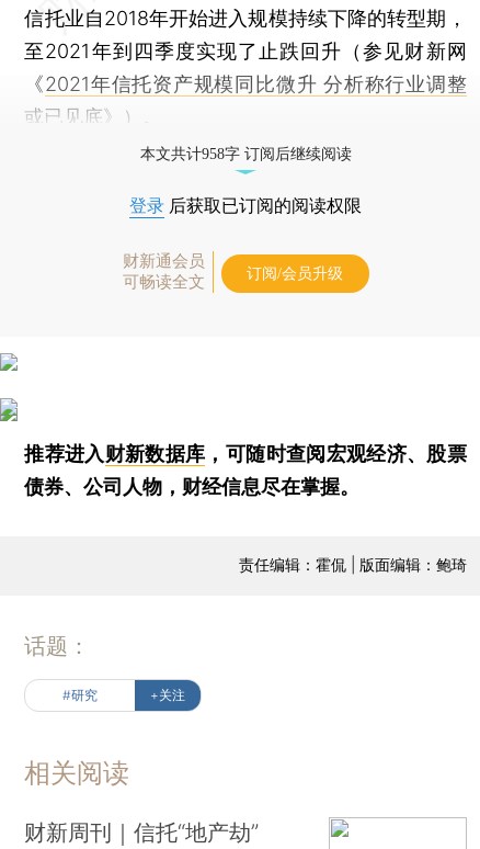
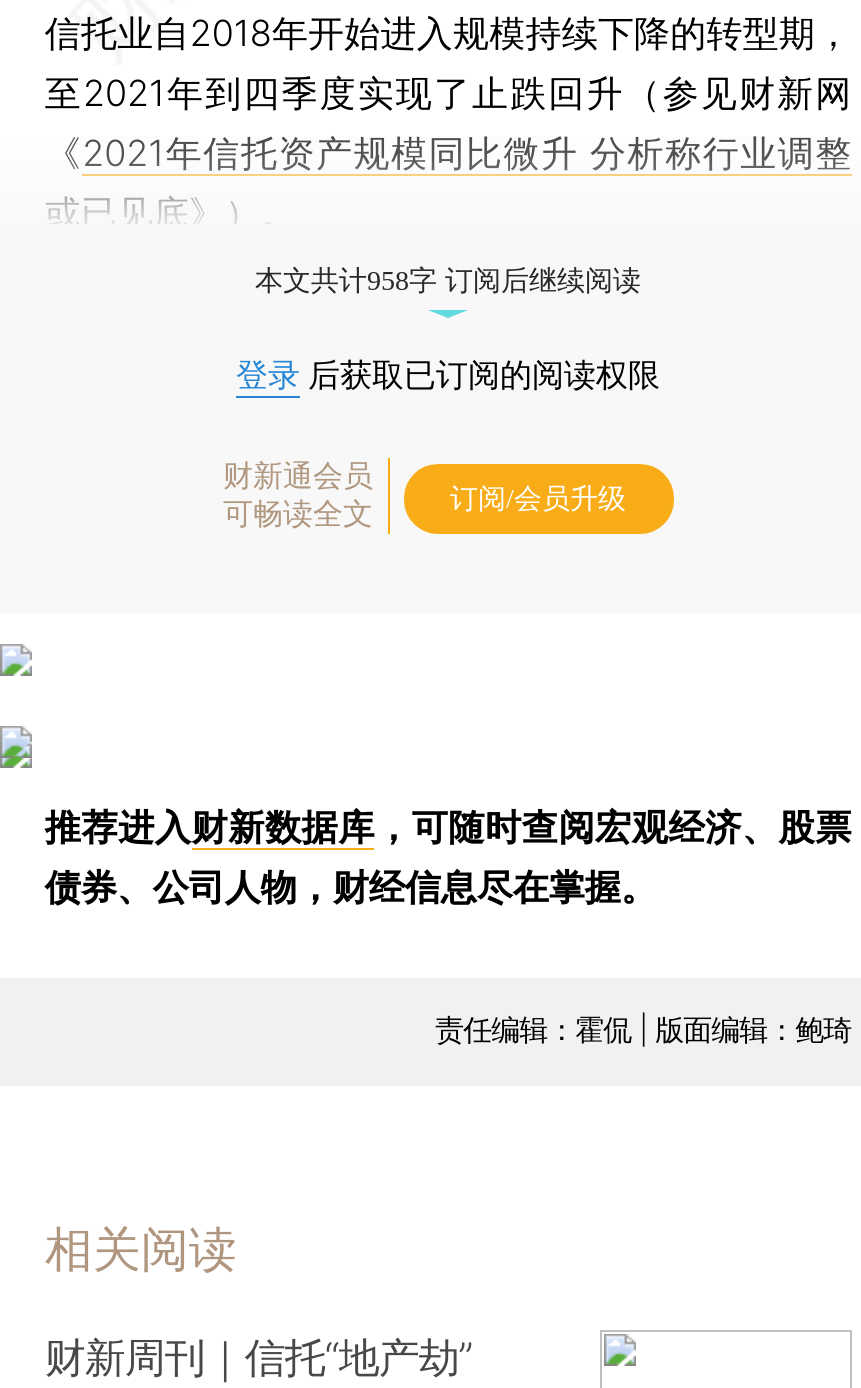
- 话题：
- #研究
- +关注
